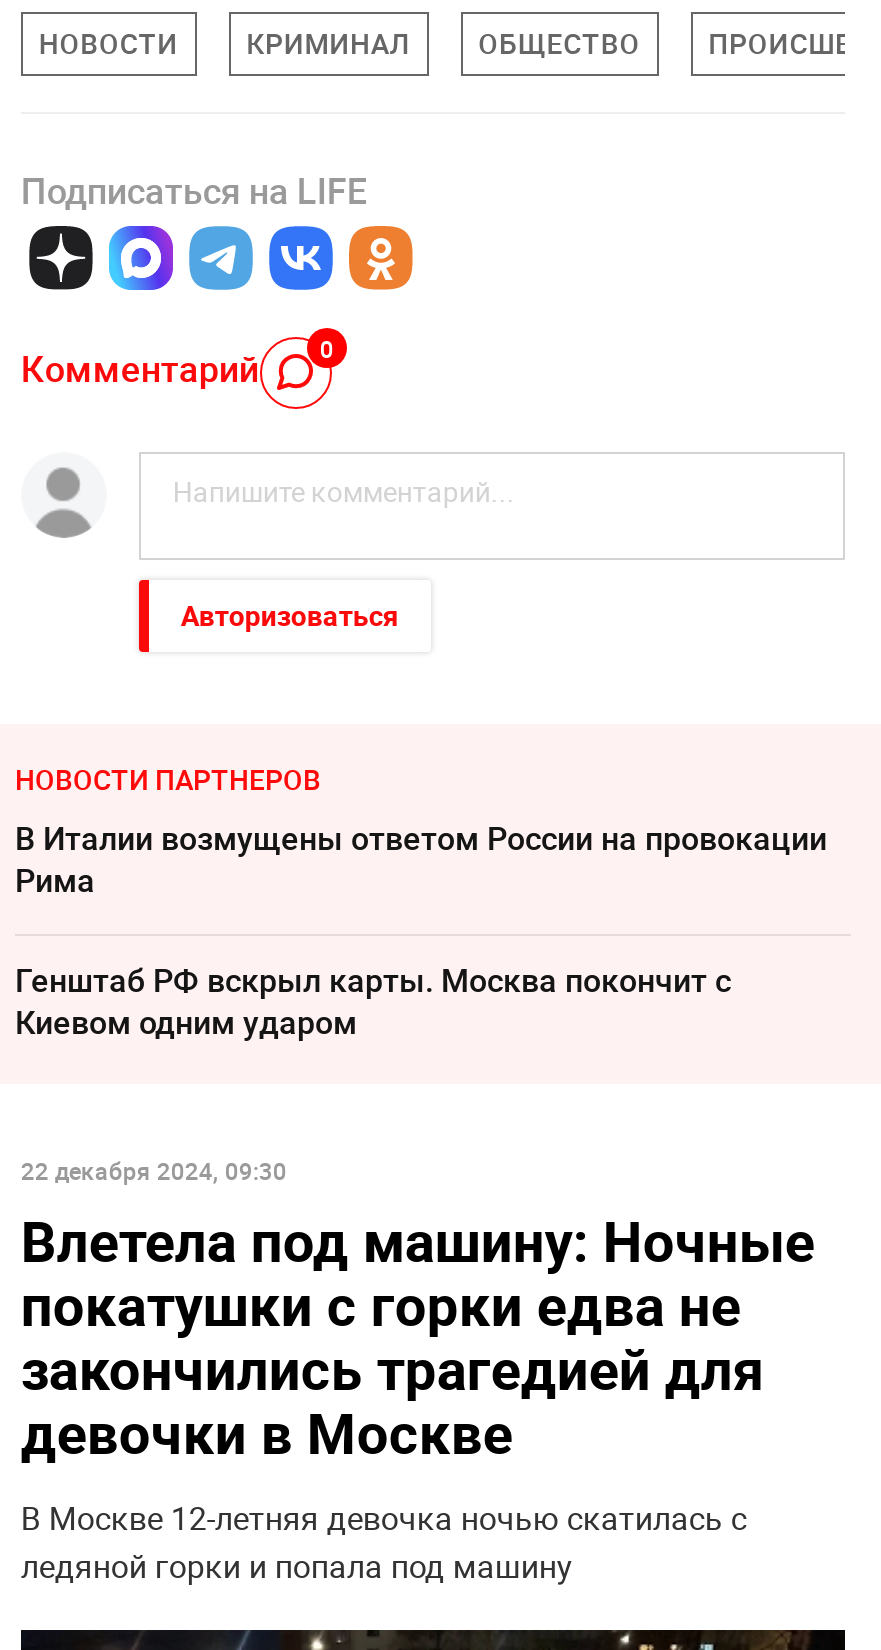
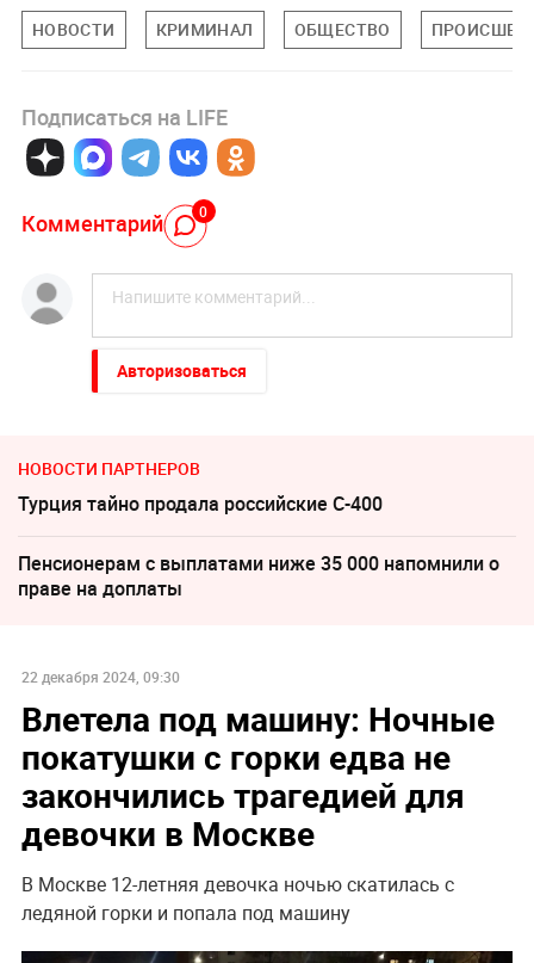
- В Италии возмущены ответом России на провокации
- Рима
+ Турция тайно продала российские С-400

- Генштаб РФ вскрыл карты. Москва покончит с
- Киевом одним ударом
+ Пенсионерам с выплатами ниже 35 000 напомнили о
+ праве на доплаты
